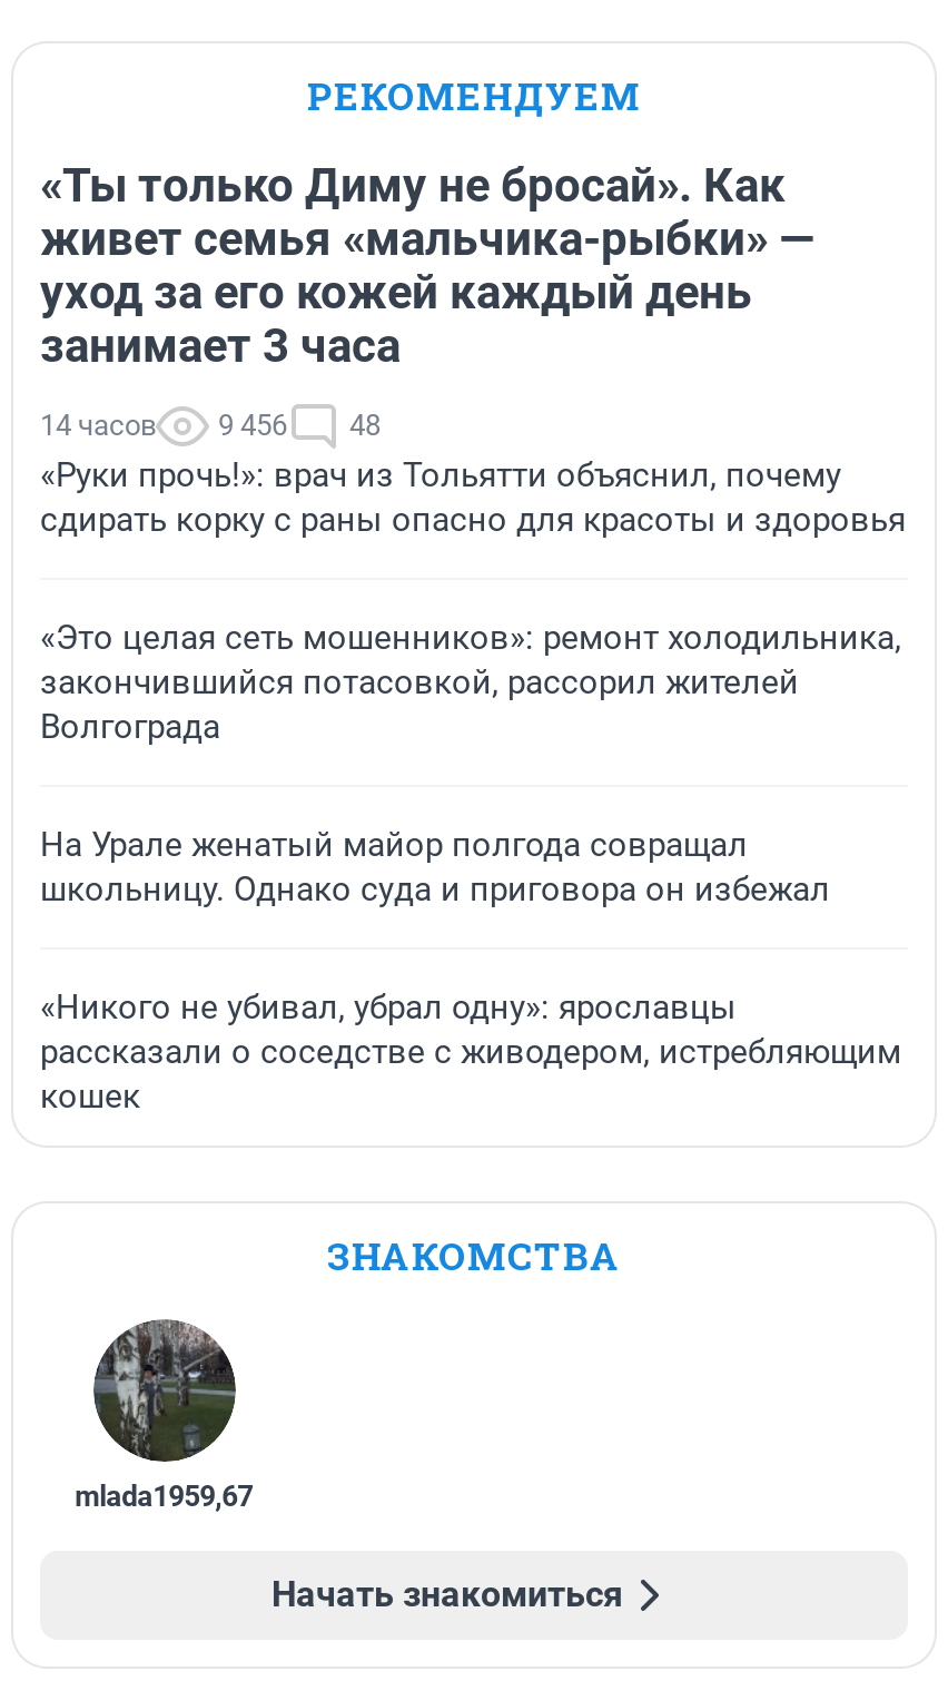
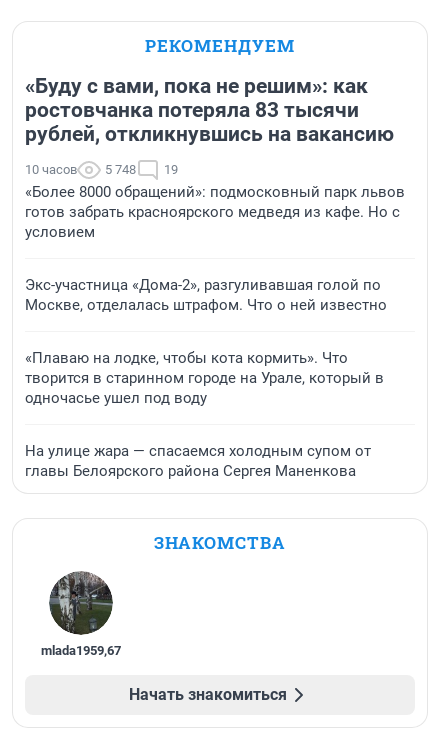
- «Ты только Диму не бросай». Как
- живет семья «мальчика-рыбки» —
- уход за его кожей каждый день
- занимает 3 часа
+ «Буду с вами, пока не решим»: как
+ ростовчанка потеряла 83 тысячи
+ рублей, откликнувшись на вакансию

- 14 часов
- 9 456
- 48
- «Руки прочь!»: врач из Тольятти объяснил, почему
- сдирать корку с раны опасно для красоты и здоровья
+ 10 часов
+ 5 748
+ 19
+ «Более 8000 обращений»: подмосковный парк львов
+ готов забрать красноярского медведя из кафе. Но с
+ условием

- «Это целая сеть мошенников»: ремонт холодильника,
- закончившийся потасовкой, рассорил жителей
- Волгограда
+ Экс-участница «Дома-2», разгуливавшая голой по
+ Москве, отделалась штрафом. Что о ней известно

- На Урале женатый майор полгода совращал
- школьницу. Однако суда и приговора он избежал
+ «Плаваю на лодке, чтобы кота кормить». Что
+ творится в старинном городе на Урале, который в
+ одночасье ушел под воду

- «Никого не убивал, убрал одну»: ярославцы
- рассказали о соседстве с живодером, истребляющим
- кошек
+ На улице жара — спасаемся холодным супом от
+ главы Белоярского района Сергея Маненкова
